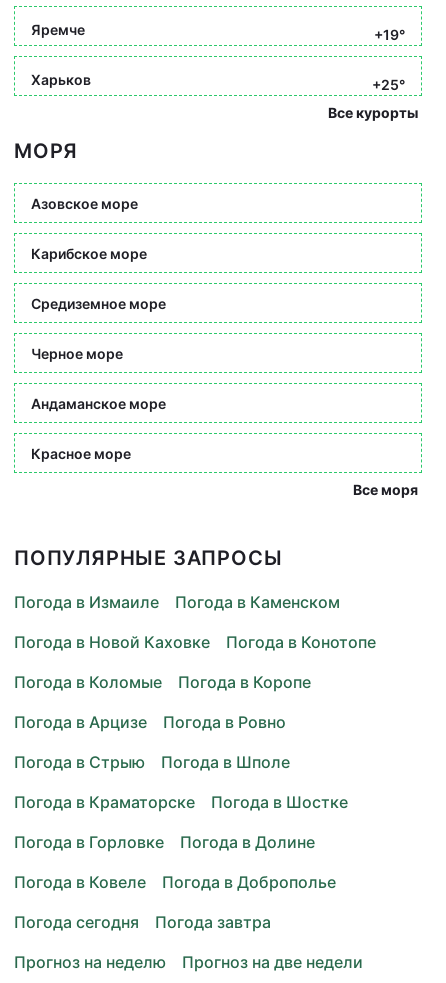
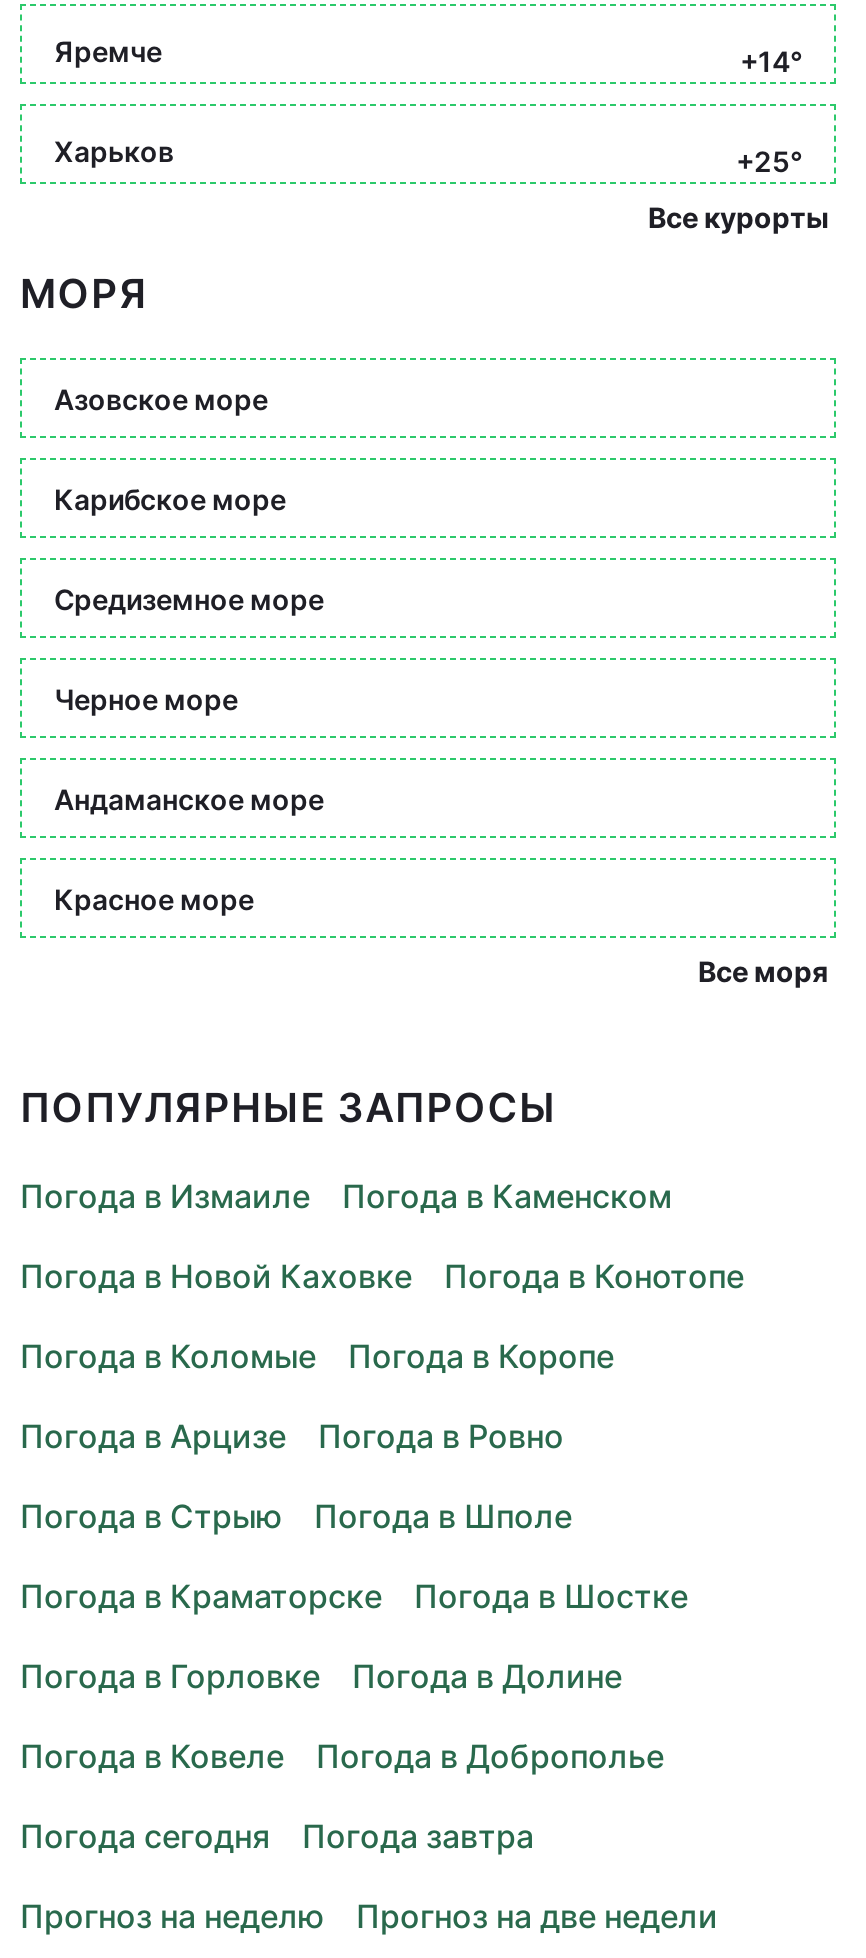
- +19°
+ +14°
